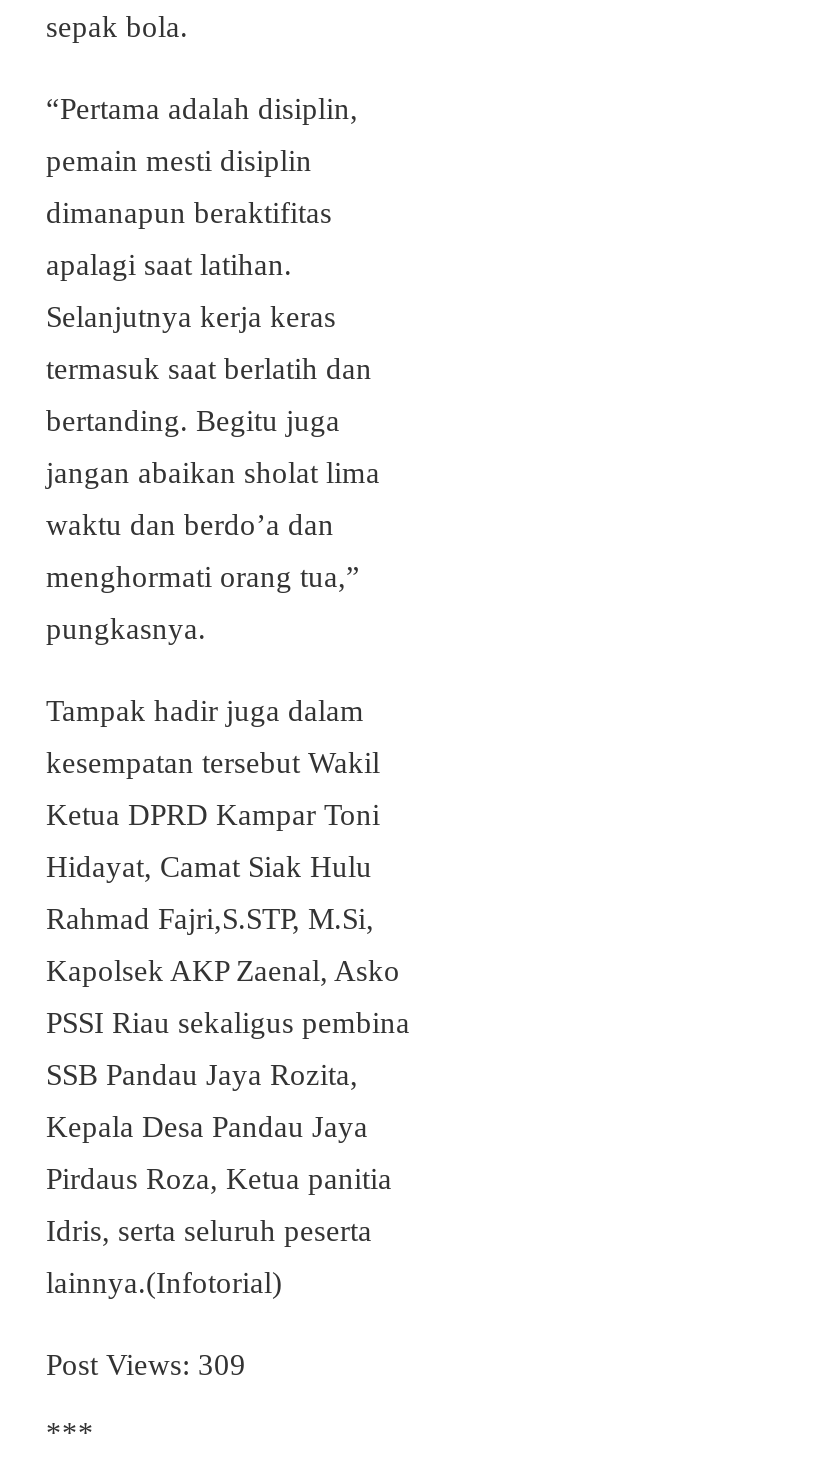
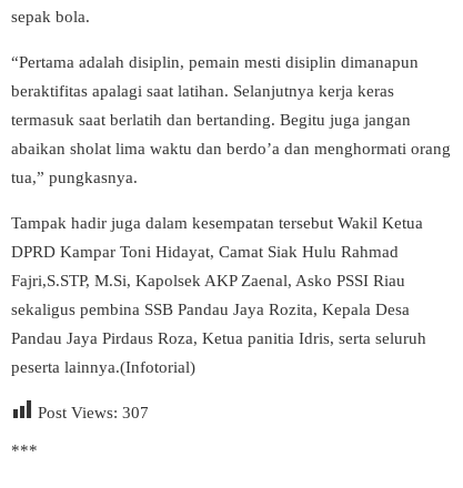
- “Pertama adalah disiplin,
- pemain mesti disiplin
- dimanapun beraktifitas
- apalagi saat latihan.
- Selanjutnya kerja keras
- termasuk saat berlatih dan
- bertanding. Begitu juga
- jangan abaikan sholat lima
- waktu dan berdo’a dan
- menghormati orang tua,”
- pungkasnya.
- Tampak hadir juga dalam
- kesempatan tersebut Wakil
- Ketua DPRD Kampar Toni
- Hidayat, Camat Siak Hulu
- Rahmad Fajri,S.STP, M.Si,
- Kapolsek AKP Zaenal, Asko
- PSSI Riau sekaligus pembina
- SSB Pandau Jaya Rozita,
- Kepala Desa Pandau Jaya
- Pirdaus Roza, Ketua panitia
- Idris, serta seluruh peserta
- lainnya.(Infotorial)
- Post Views: 309
+ “Pertama adalah disiplin, pemain mesti disiplin dimanapun
+ beraktifitas apalagi saat latihan. Selanjutnya kerja keras
+ termasuk saat berlatih dan bertanding. Begitu juga jangan
+ abaikan sholat lima waktu dan berdo’a dan menghormati orang
+ tua,” pungkasnya.
+ Tampak hadir juga dalam kesempatan tersebut Wakil Ketua
+ DPRD Kampar Toni Hidayat, Camat Siak Hulu Rahmad
+ Fajri,S.STP, M.Si, Kapolsek AKP Zaenal, Asko PSSI Riau
+ sekaligus pembina SSB Pandau Jaya Rozita, Kepala Desa
+ Pandau Jaya Pirdaus Roza, Ketua panitia Idris, serta seluruh
+ peserta lainnya.(Infotorial)
+ Post Views: 307
